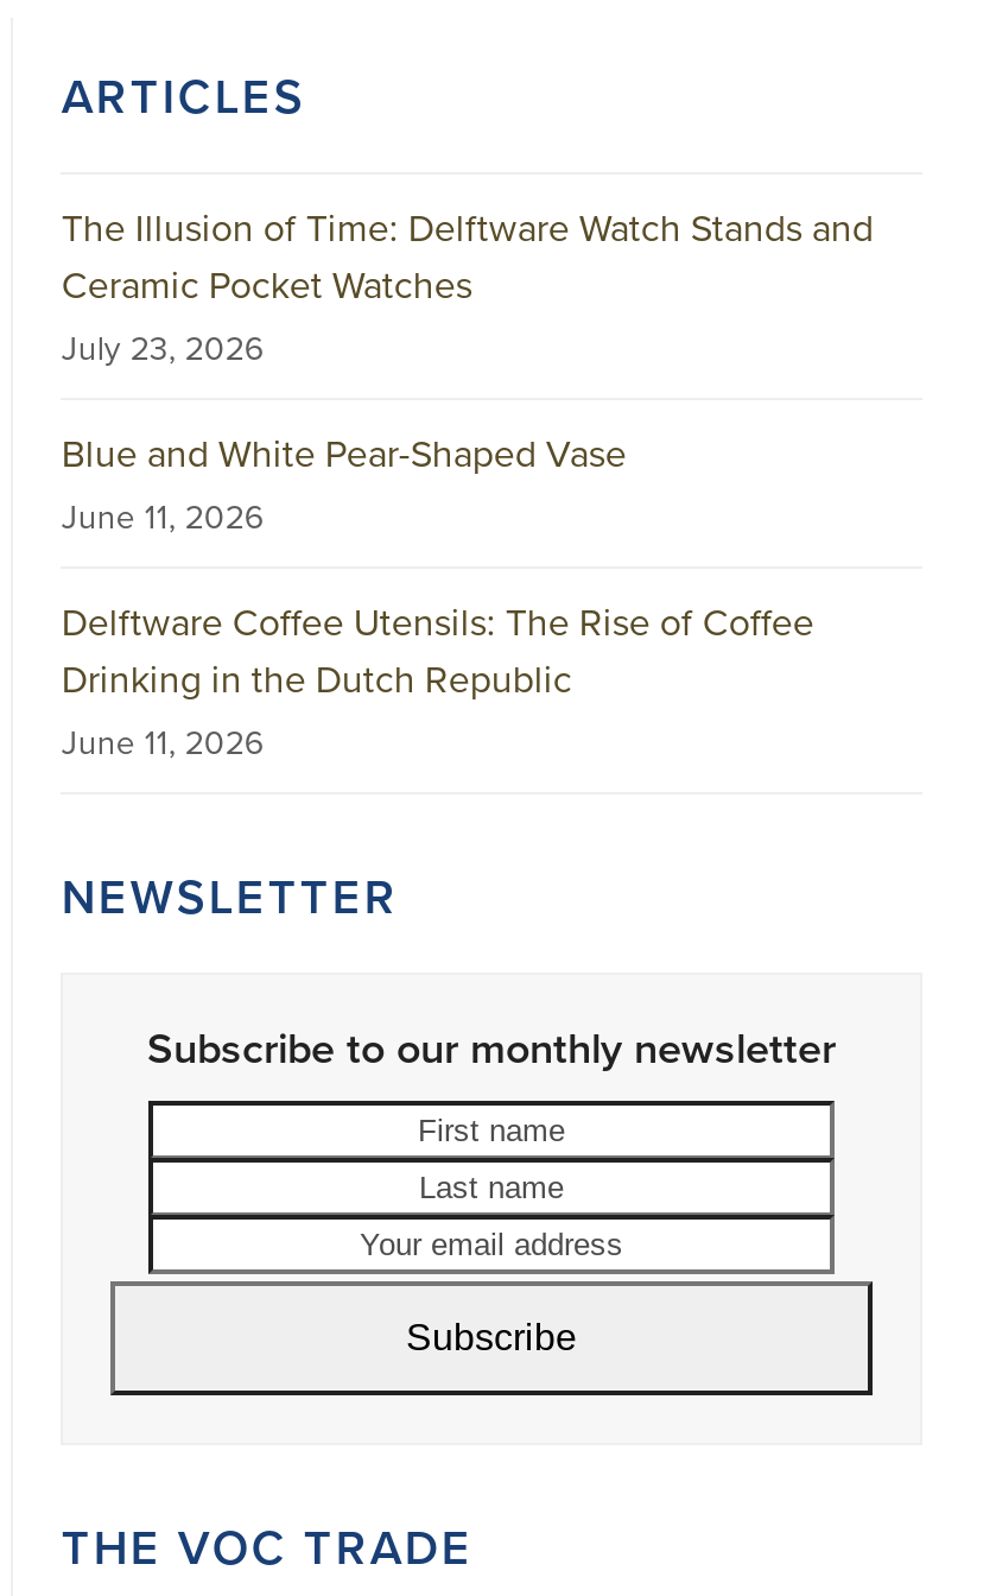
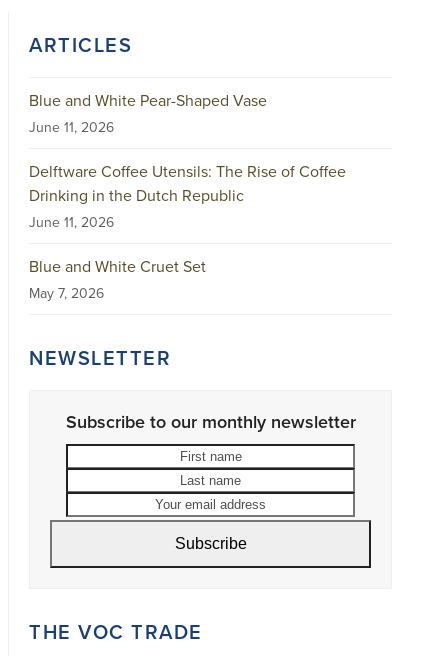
- The Illusion of Time: Delftware Watch Stands and
- Ceramic Pocket Watches
- July 23, 2026

moved up: Blue and White Pear-Shaped Vase | June 11, 2026 | Delftware Coffee Utensils: The Rise of Coffee | Drinking in the Dutch Republic | June 11, 2026

+ Blue and White Cruet Set
+ May 7, 2026
